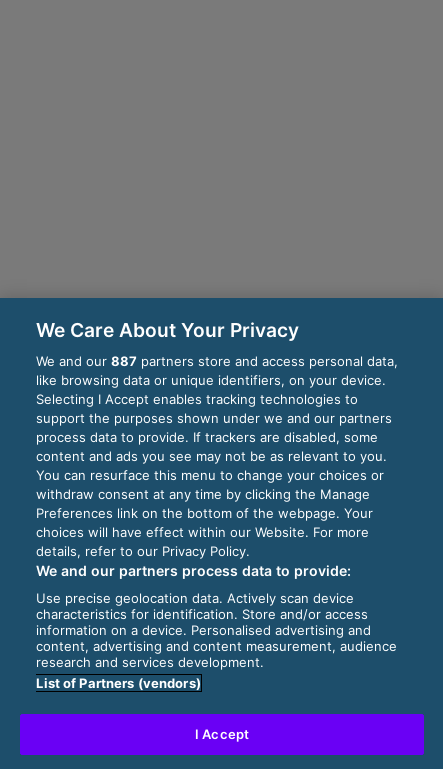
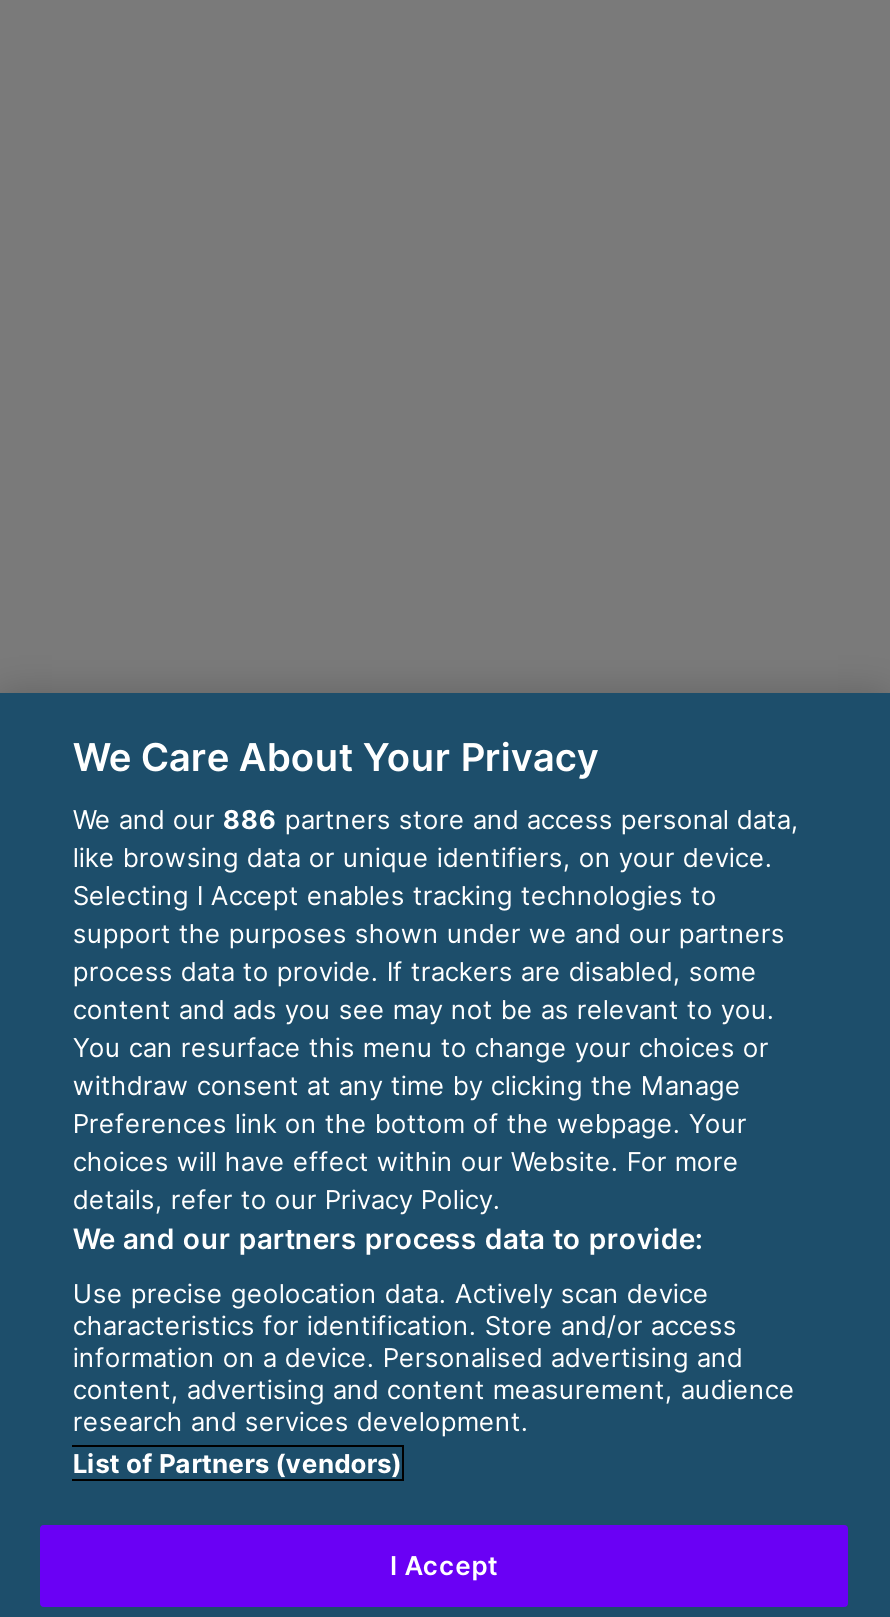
- We and our 887 partners store and access personal data,
+ We and our 886 partners store and access personal data,
